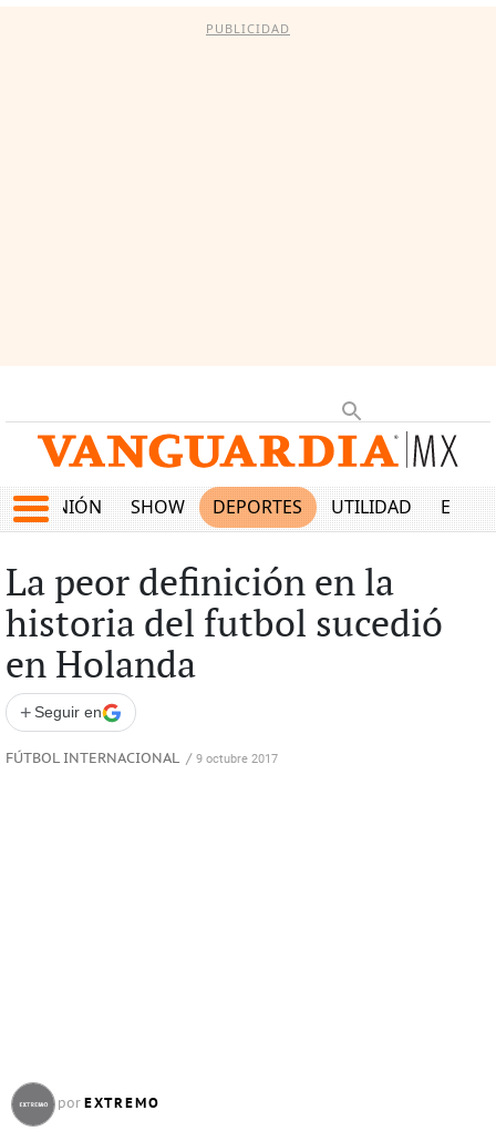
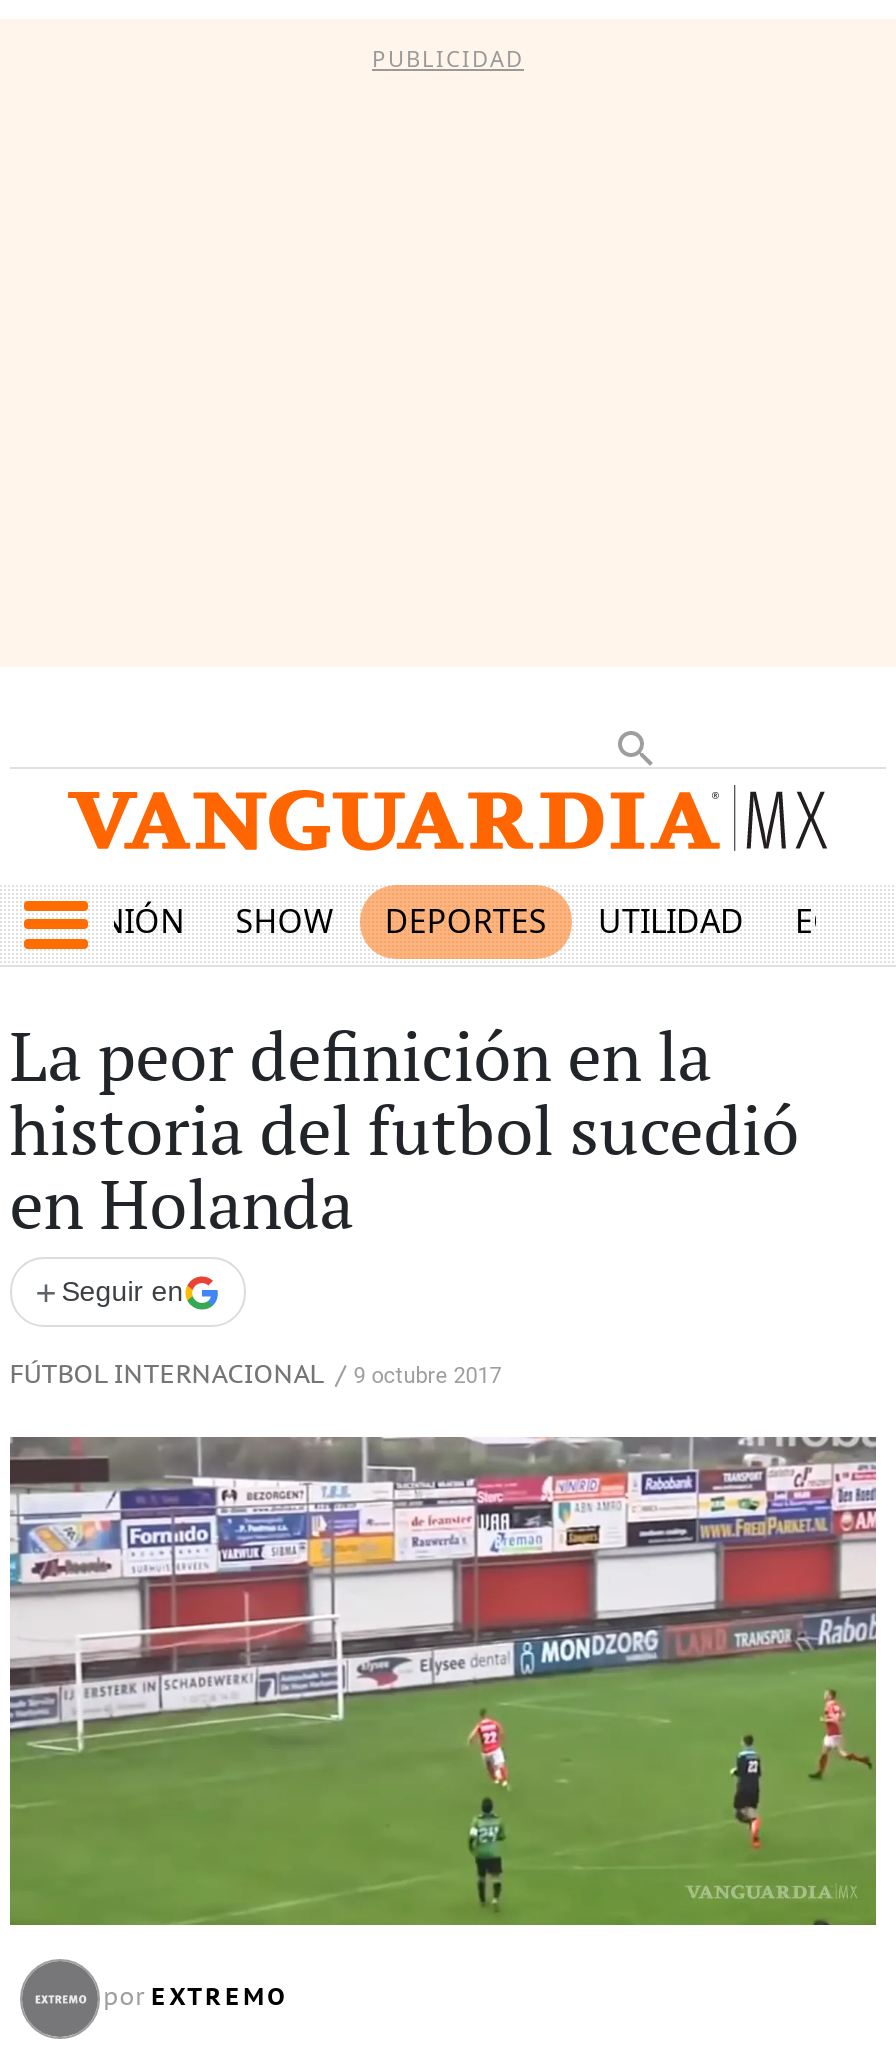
+ [image]
